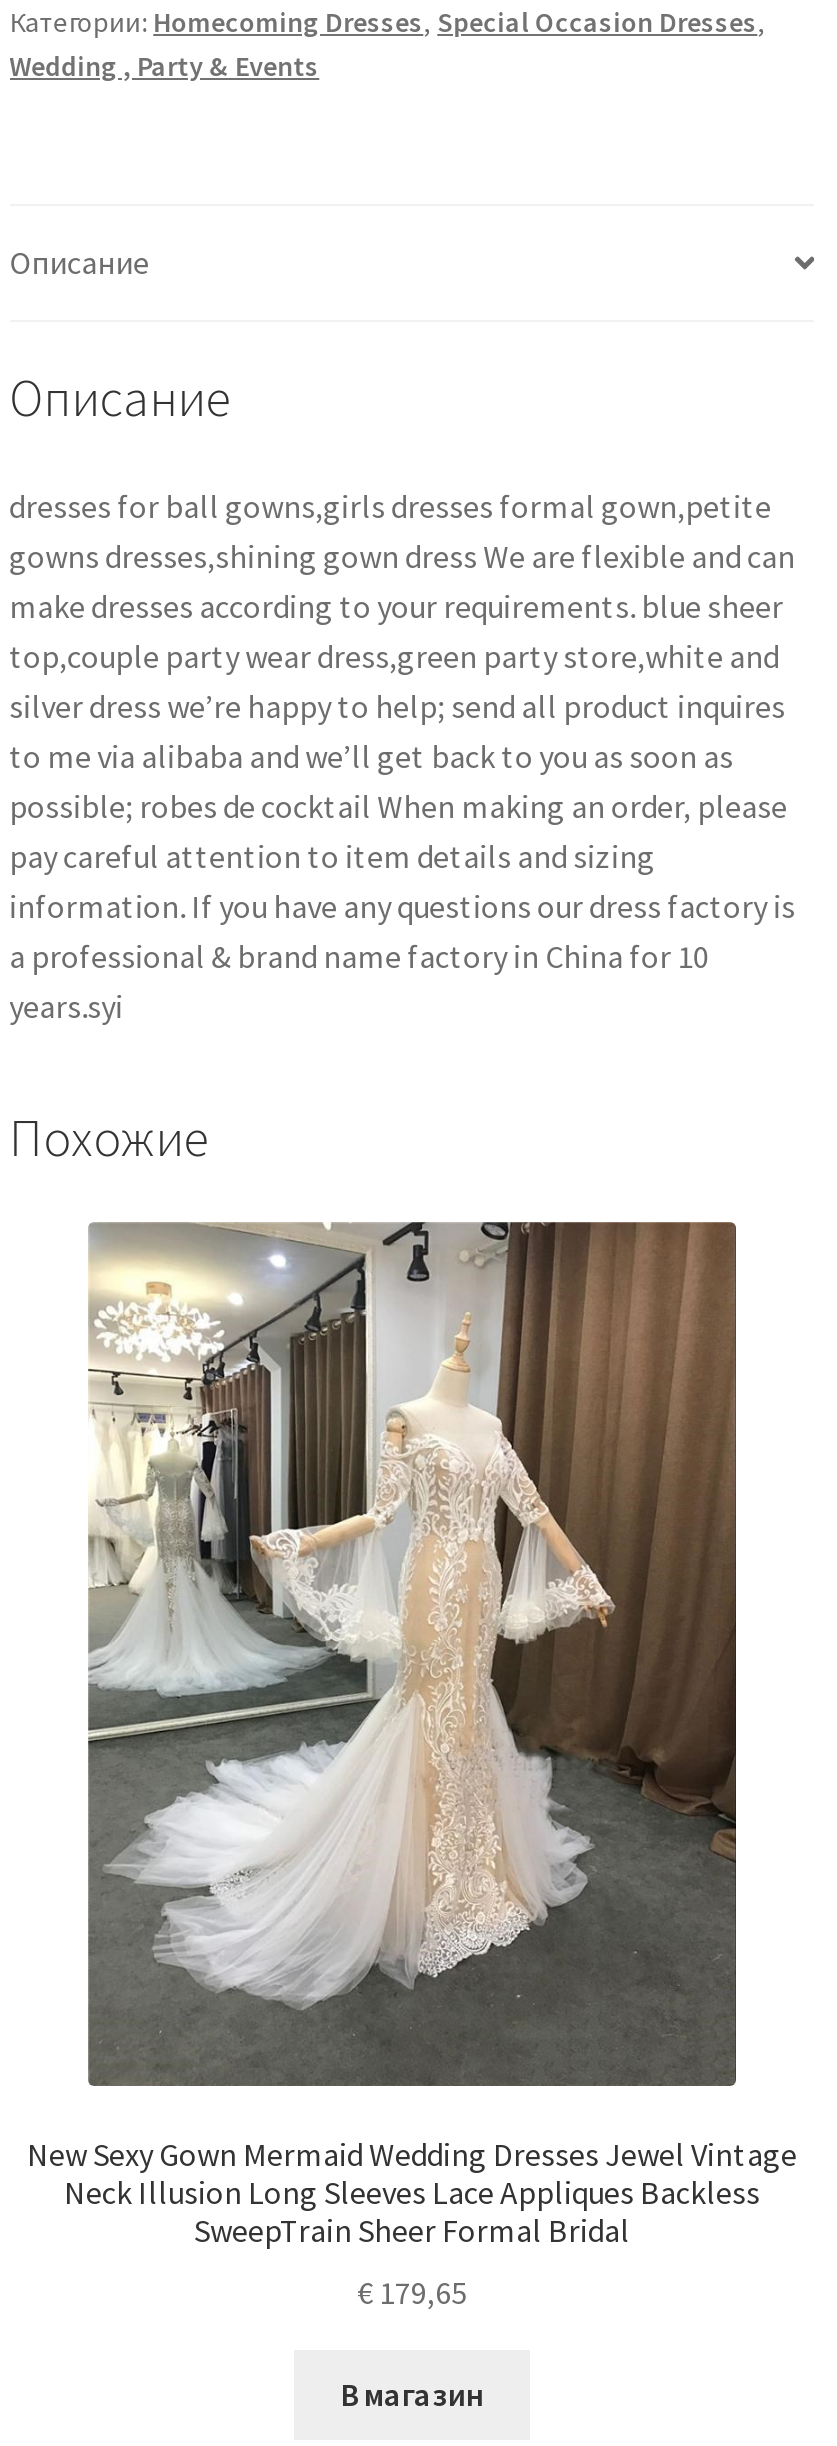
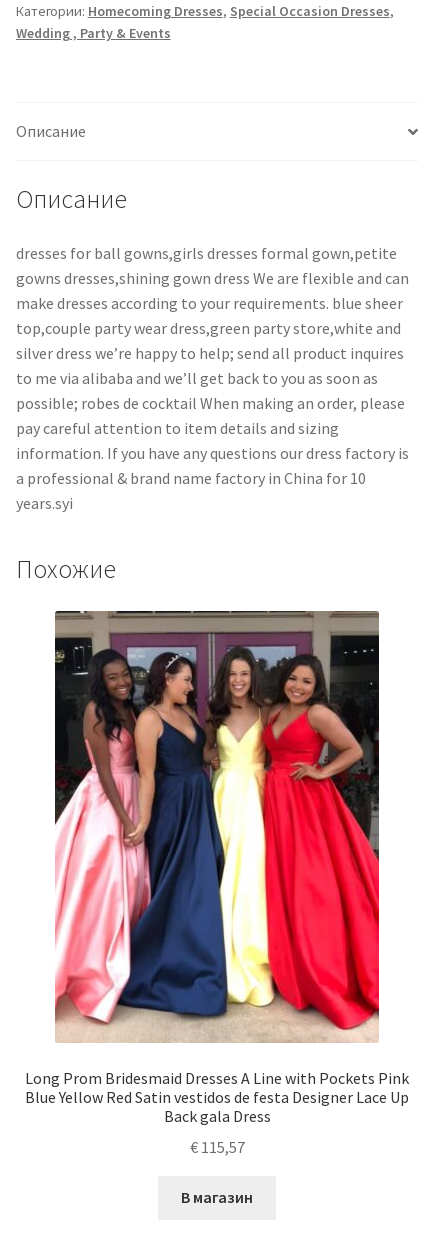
- [image]
- New Sexy Gown Mermaid Wedding Dresses Jewel Vintage
- Neck Illusion Long Sleeves Lace Appliques Backless
- SweepTrain Sheer Formal Bridal
+ [image]
+ Long Prom Bridesmaid Dresses A Line with Pockets Pink
+ Blue Yellow Red Satin vestidos de festa Designer Lace Up
+ Back gala Dress

- €179,65
+ €115,57
